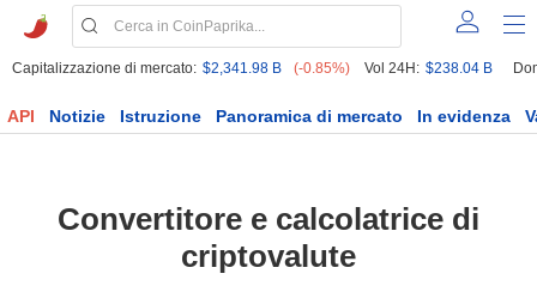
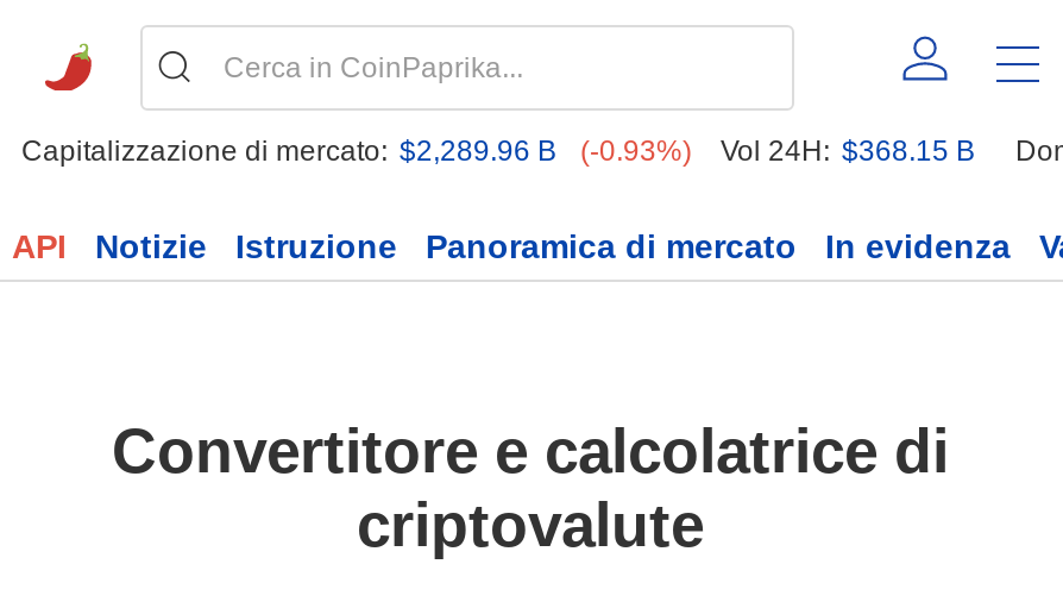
- Capitalizzazione di mercato: $2,341.98 B
+ Capitalizzazione di mercato: $2,289.96 B

- (-0.85%)
+ (-0.93%)

- Vol 24H: $238.04 B
+ Vol 24H: $368.15 B
